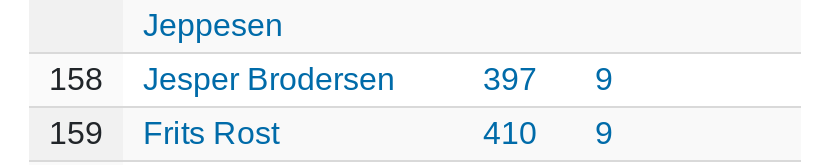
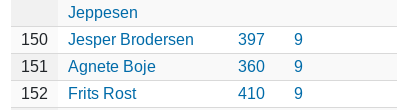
- 158 Jesper Brodersen
+ 150 Jesper Brodersen

- 159
+ 151
+ Agnete Boje
+ 360
+ 9
+ 152
